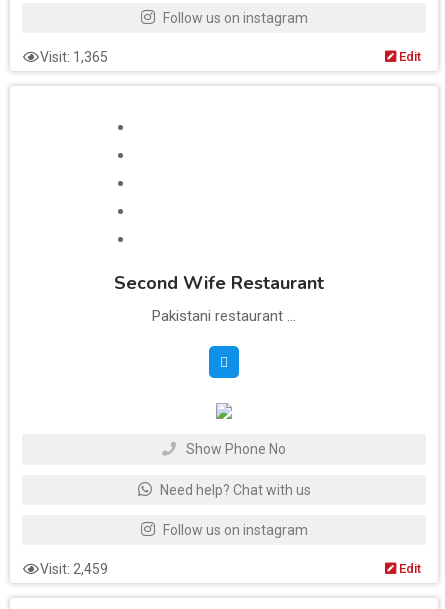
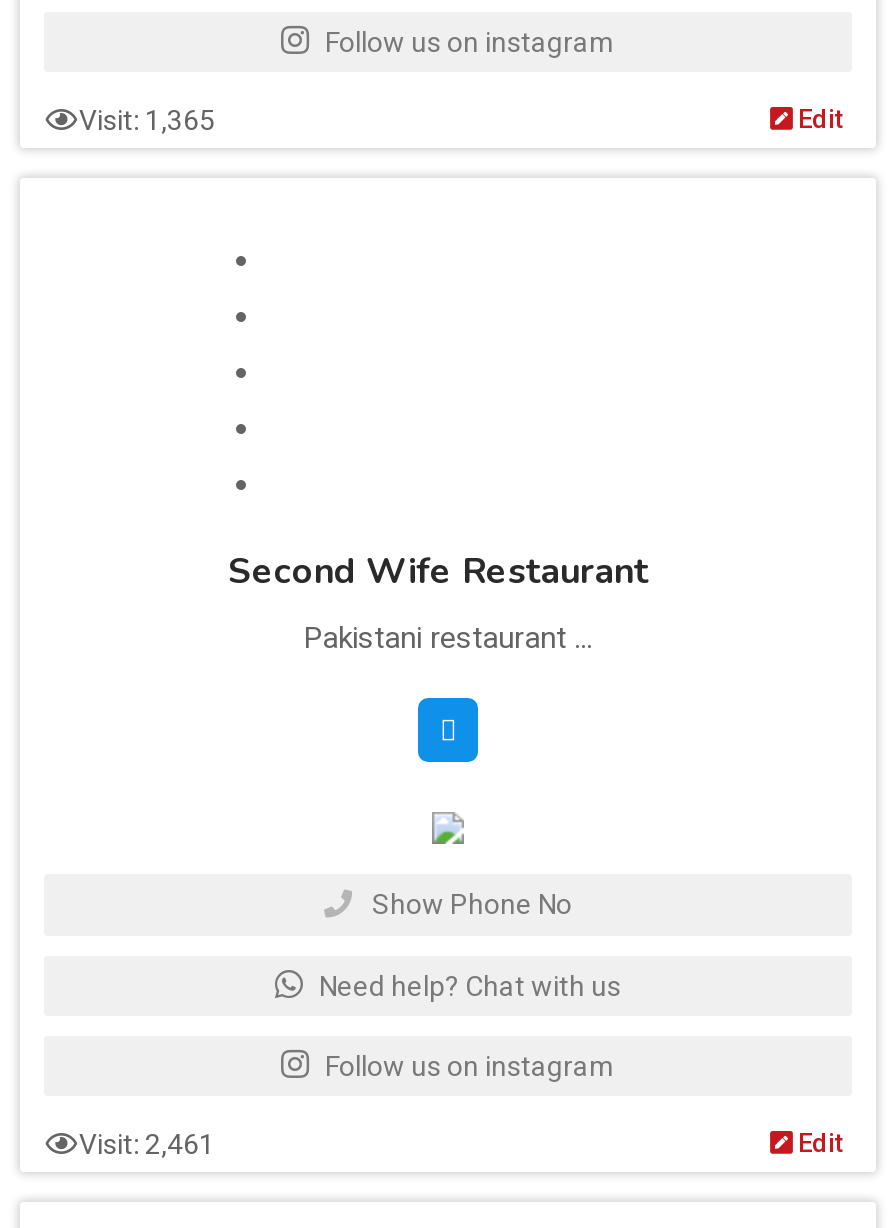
- Visit: 2,459
+ Visit: 2,461
